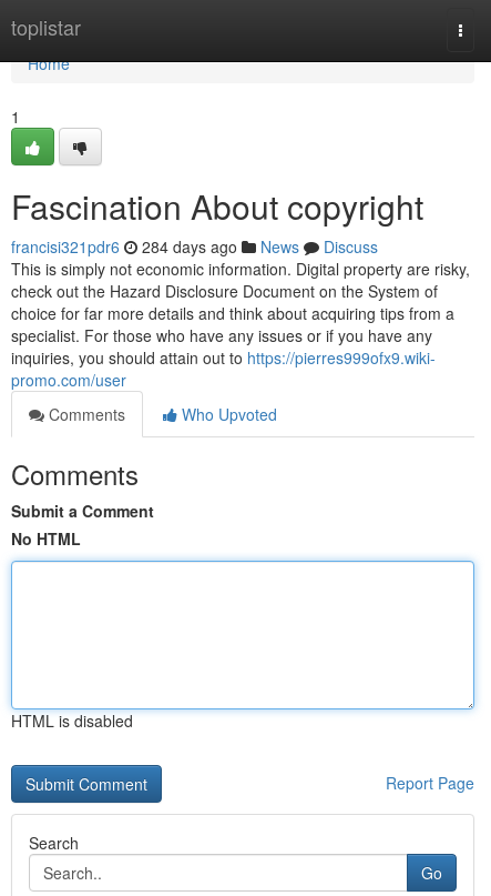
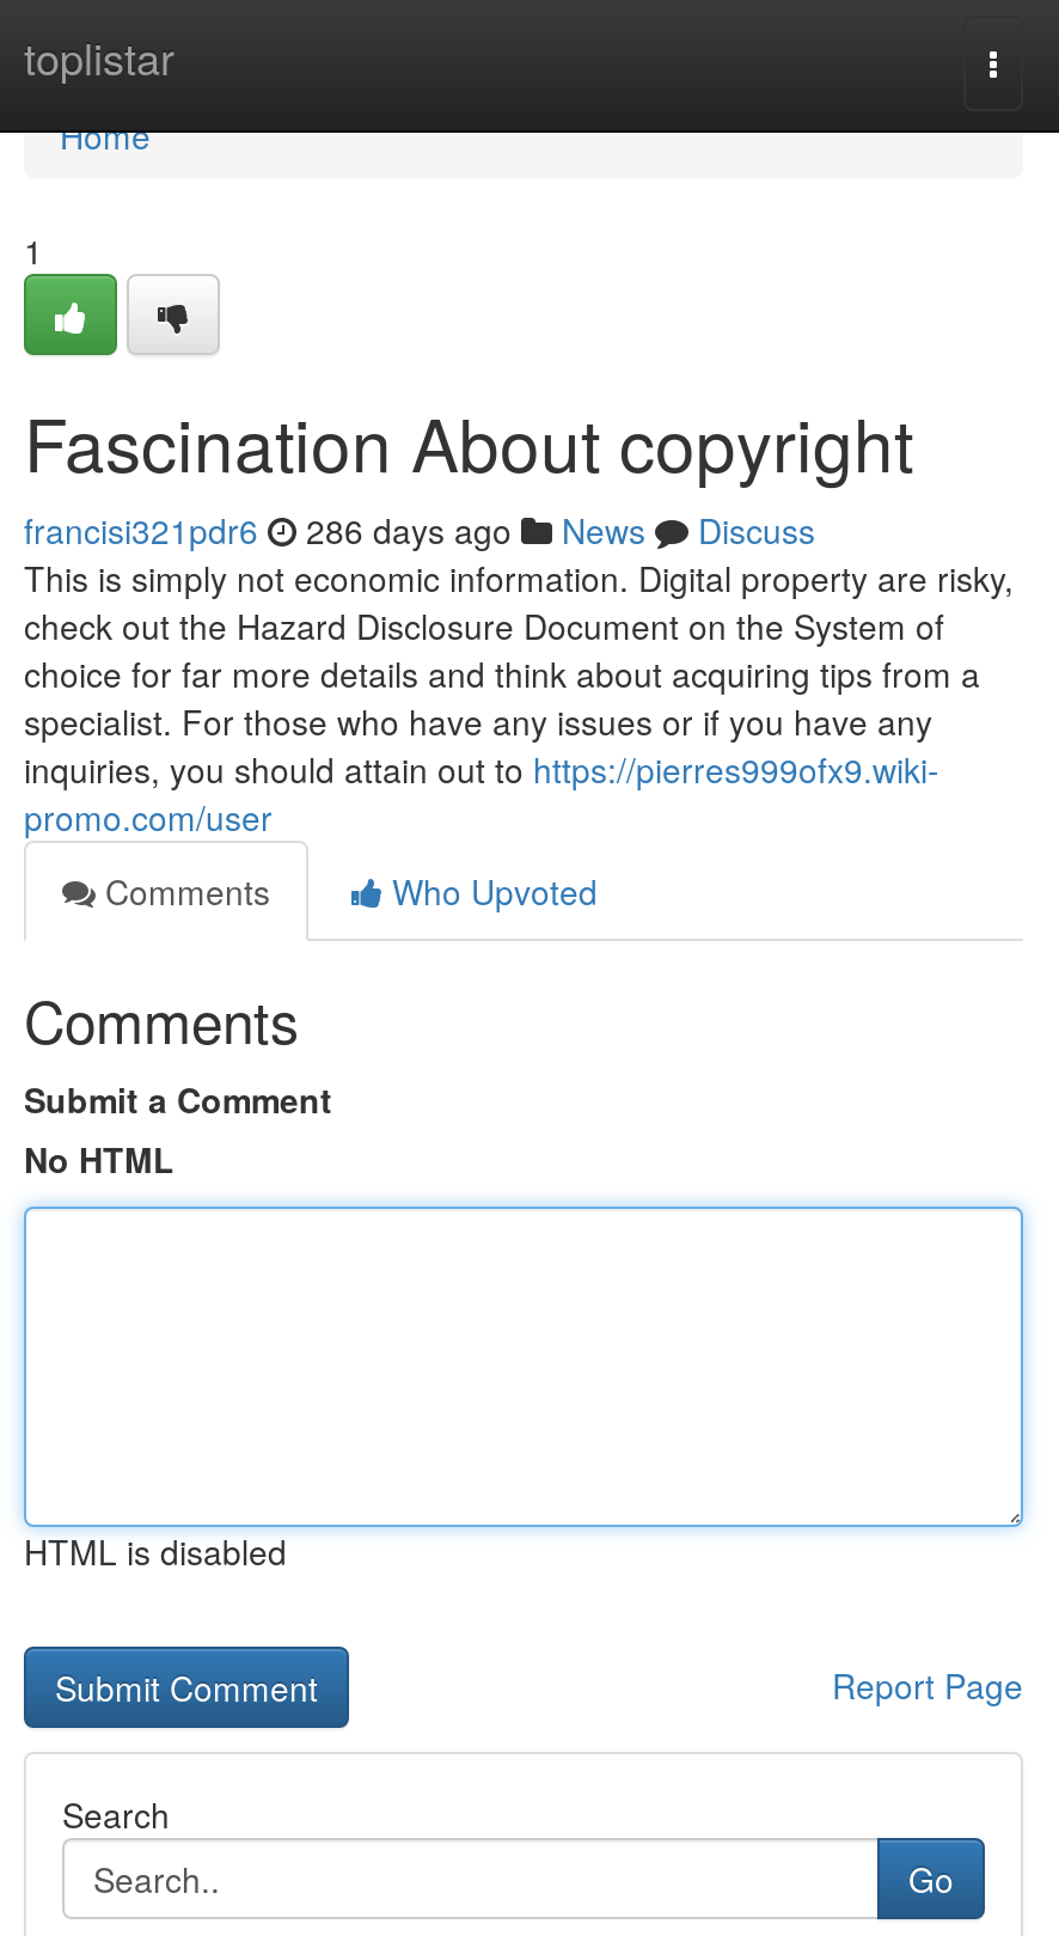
- francisi321pdr6 284 days ago News Discuss
+ francisi321pdr6 286 days ago News Discuss
